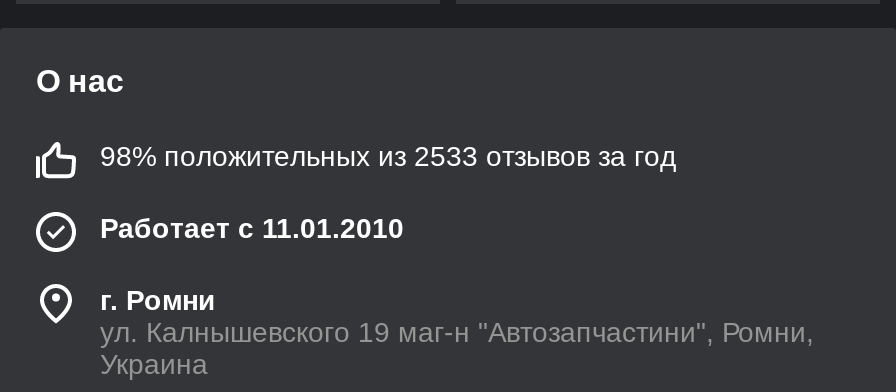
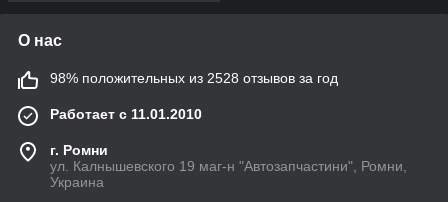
- 98% положительных из 2533 отзывов за год
+ 98% положительных из 2528 отзывов за год
